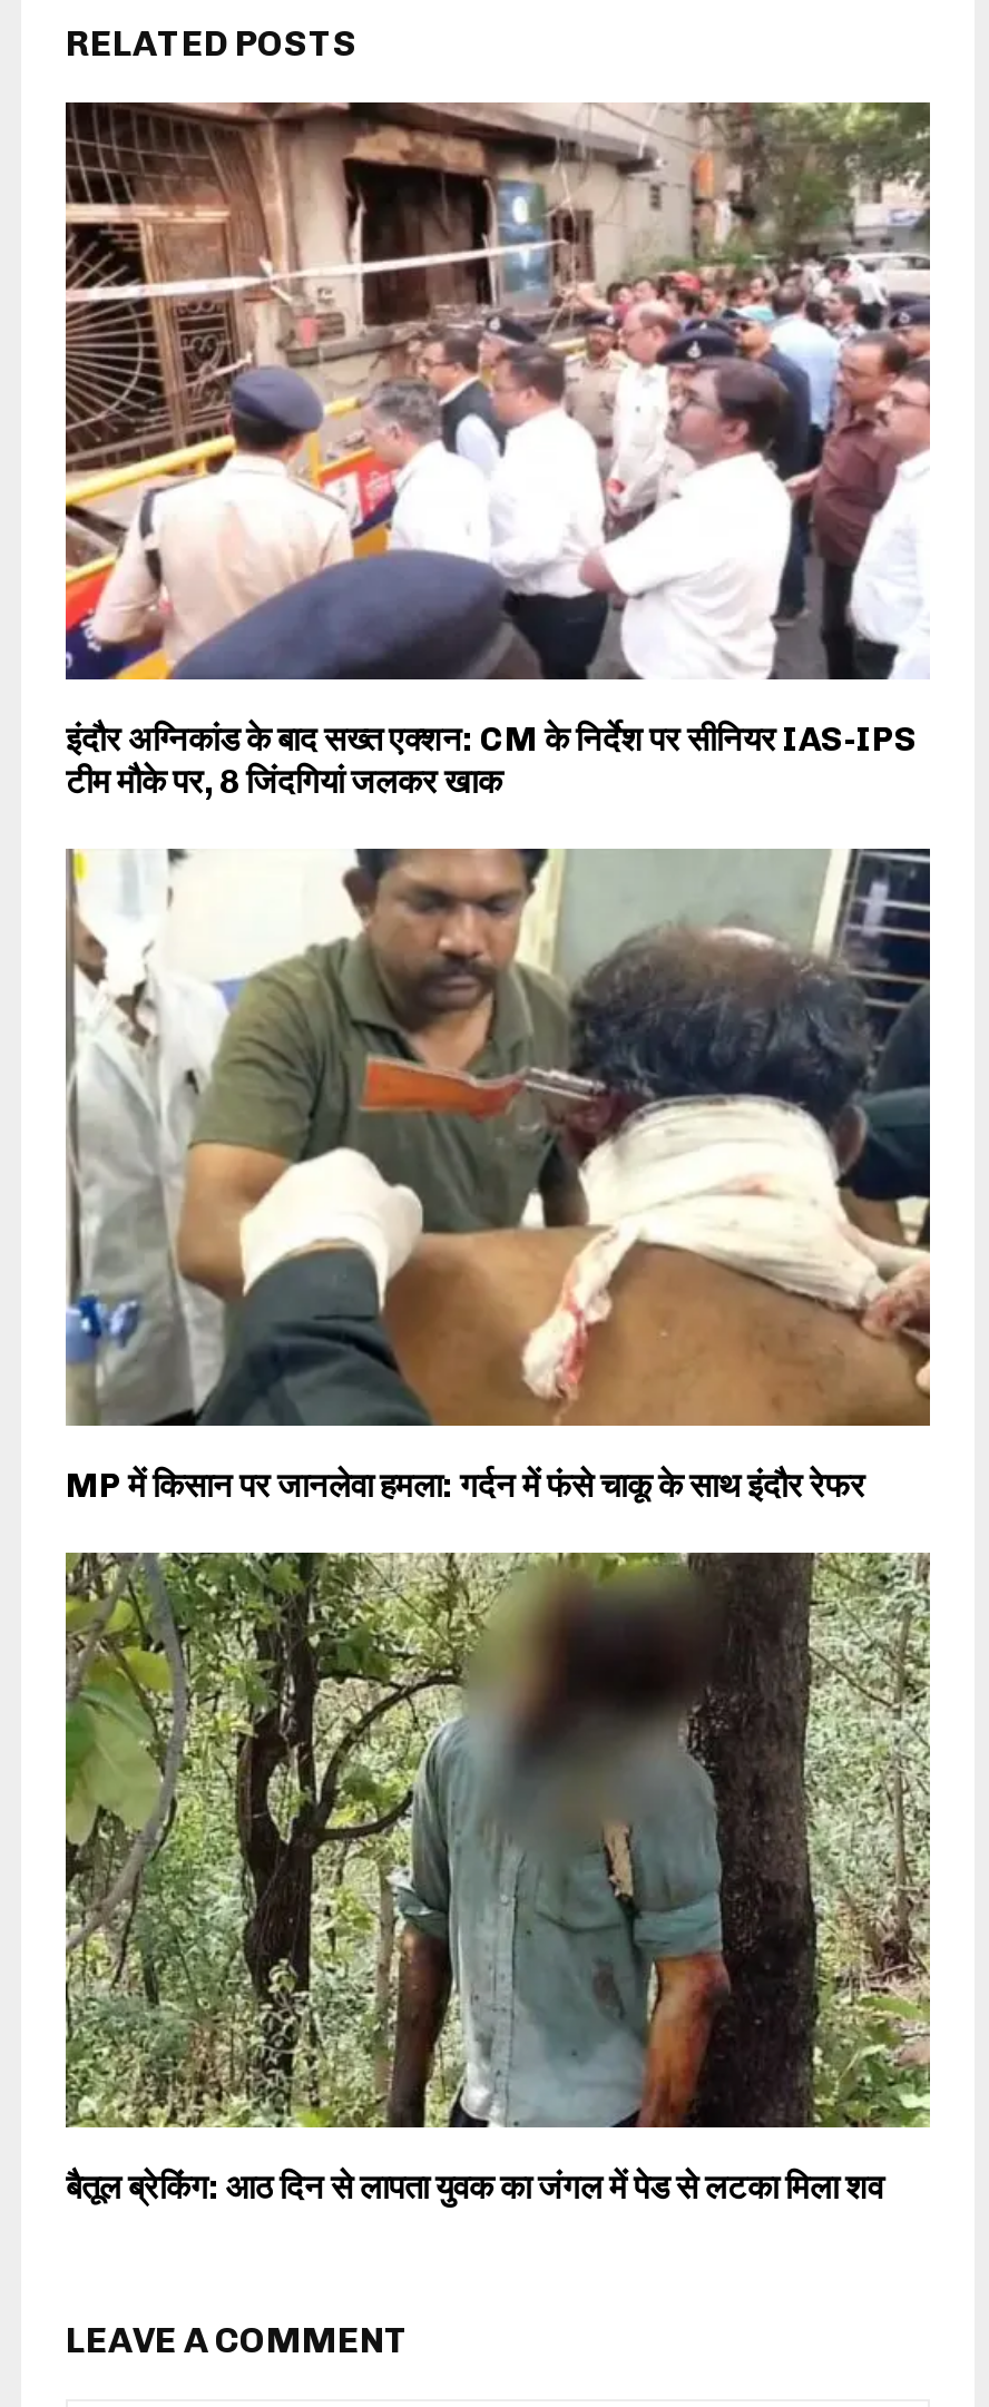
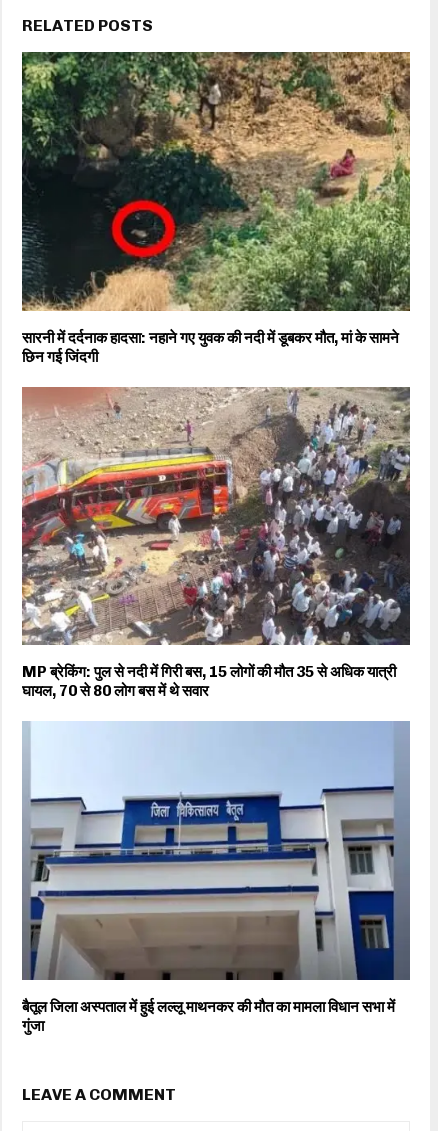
- [image]
+ [image]

- इंदौर अग्निकांड के बाद सख्त एक्शन: CM के निर्देश पर सीनियर IAS-IPS
- टीम मौके पर, 8 जिंदगियां जलकर खाक
+ सारनी में दर्दनाक हादसा: नहाने गए युवक की नदी में डूबकर मौत, मां के सामने
+ छिन गई जिंदगी

- [image]
+ [image]

- MP में किसान पर जानलेवा हमला: गर्दन में फंसे चाकू के साथ इंदौर रेफर
+ MP ब्रेकिंग: पुल से नदी में गिरी बस, 15 लोगों की मौत 35 से अधिक यात्री
+ घायल, 70 से 80 लोग बस में थे सवार

- [image]
- बैतूल ब्रेकिंग: आठ दिन से लापता युवक का जंगल में पेड से लटका मिला शव
+ [image]
+ बैतूल जिला अस्पताल में हुई लल्लू माथनकर की मौत का मामला विधान सभा में
+ गुंजा
